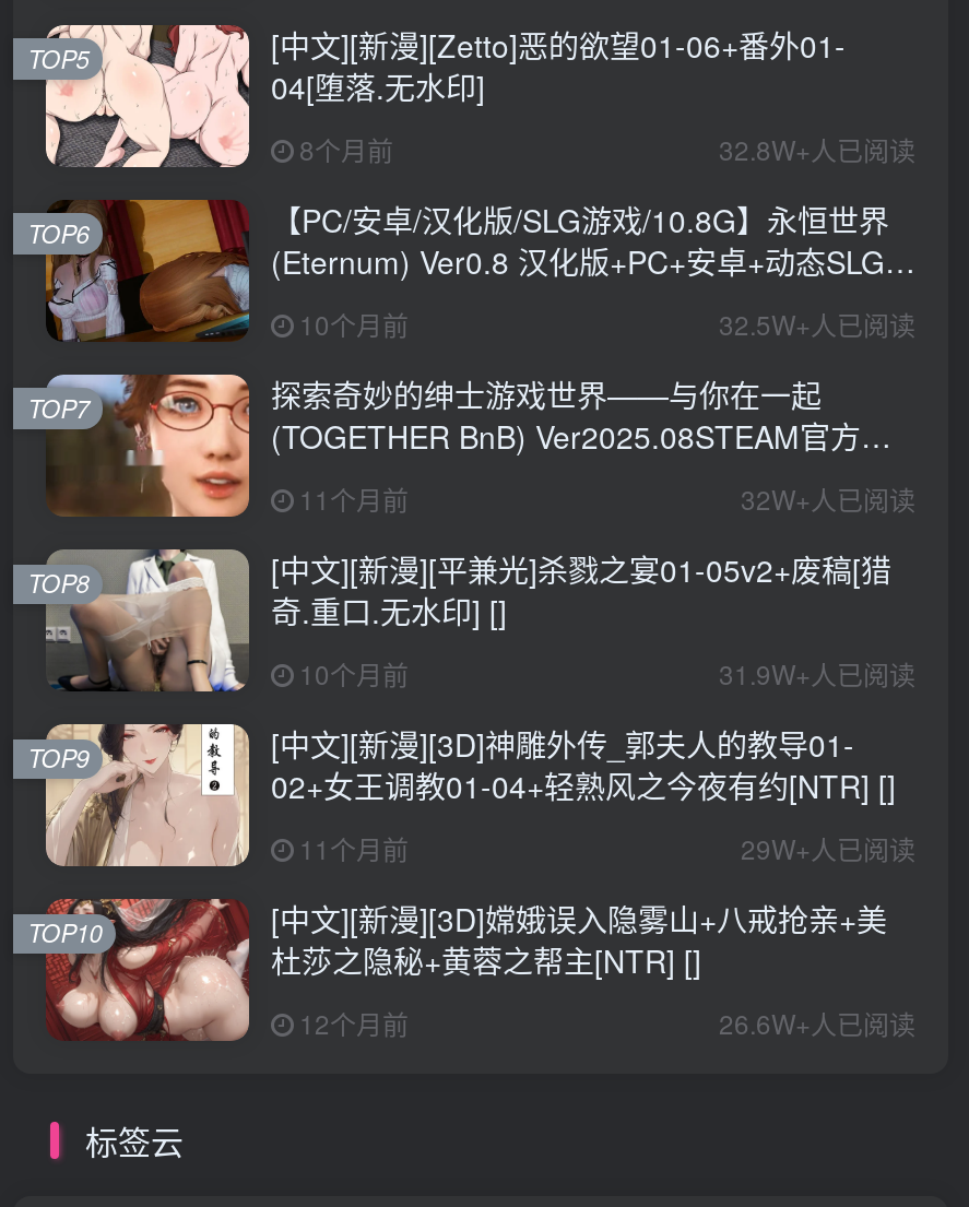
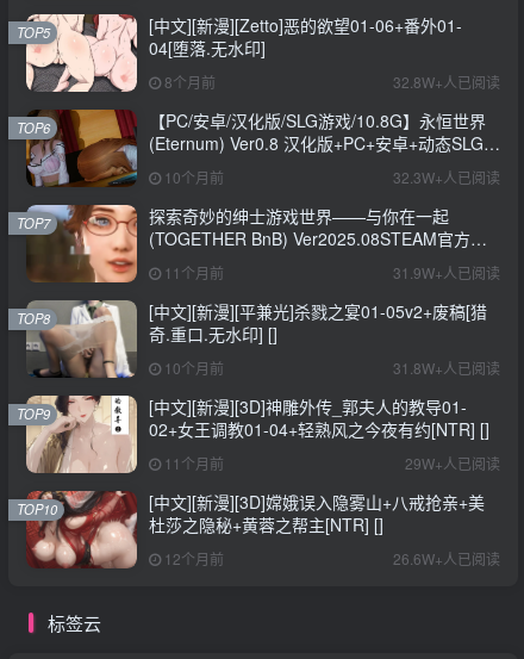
- 32.5W+人已阅读
+ 32.3W+人已阅读

- 32W+人已阅读
+ 31.9W+人已阅读

- 31.9W+人已阅读
+ 31.8W+人已阅读
